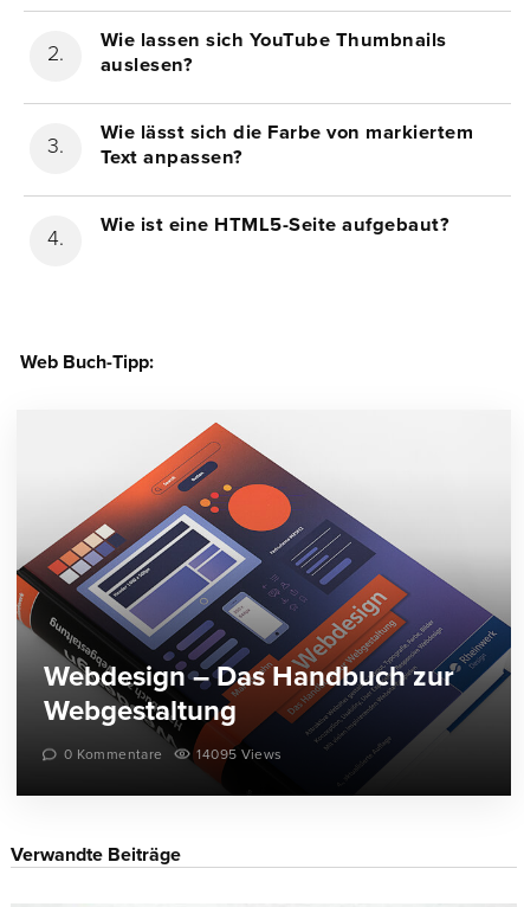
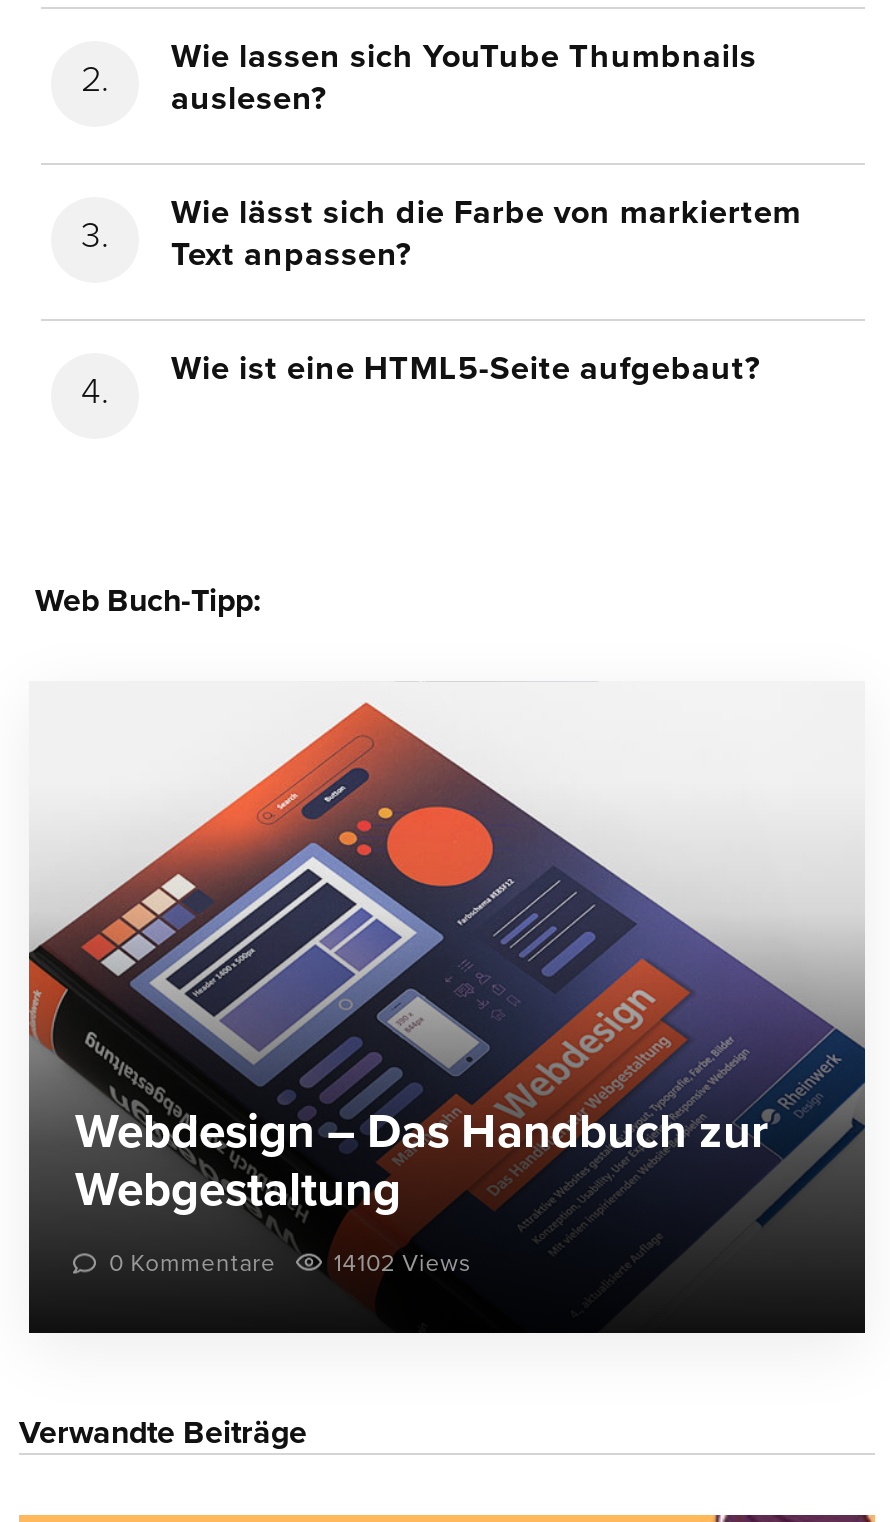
- 14095 Views
+ 14102 Views
